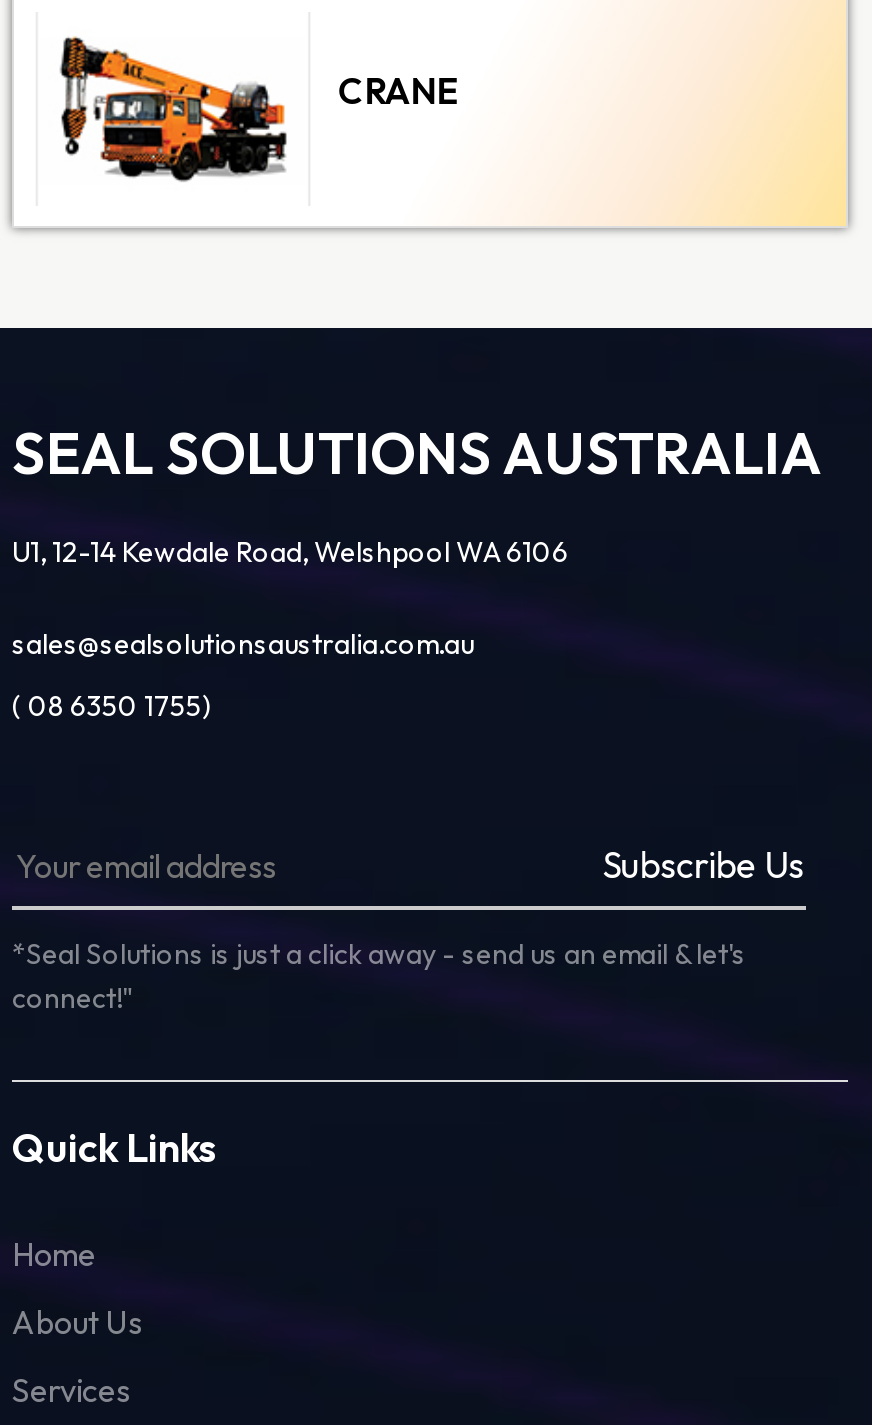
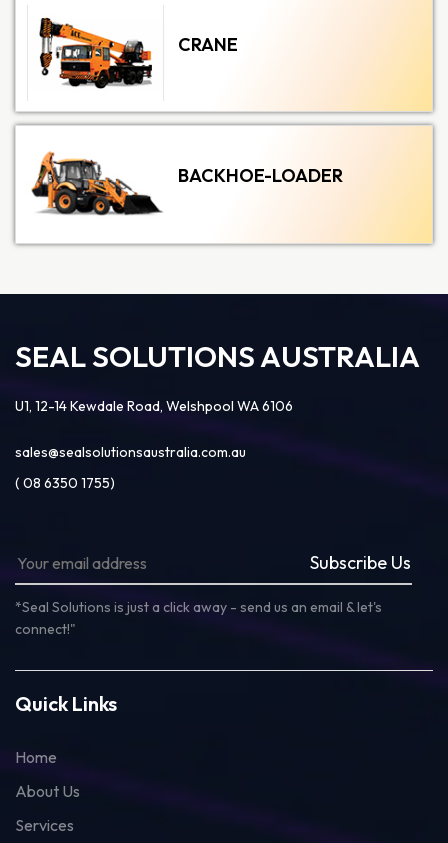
+ [image]
+ BACKHOE-LOADER
